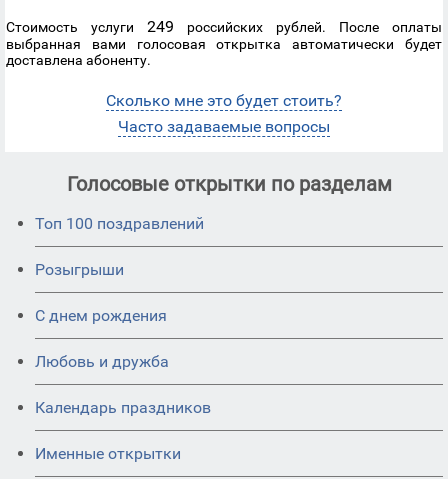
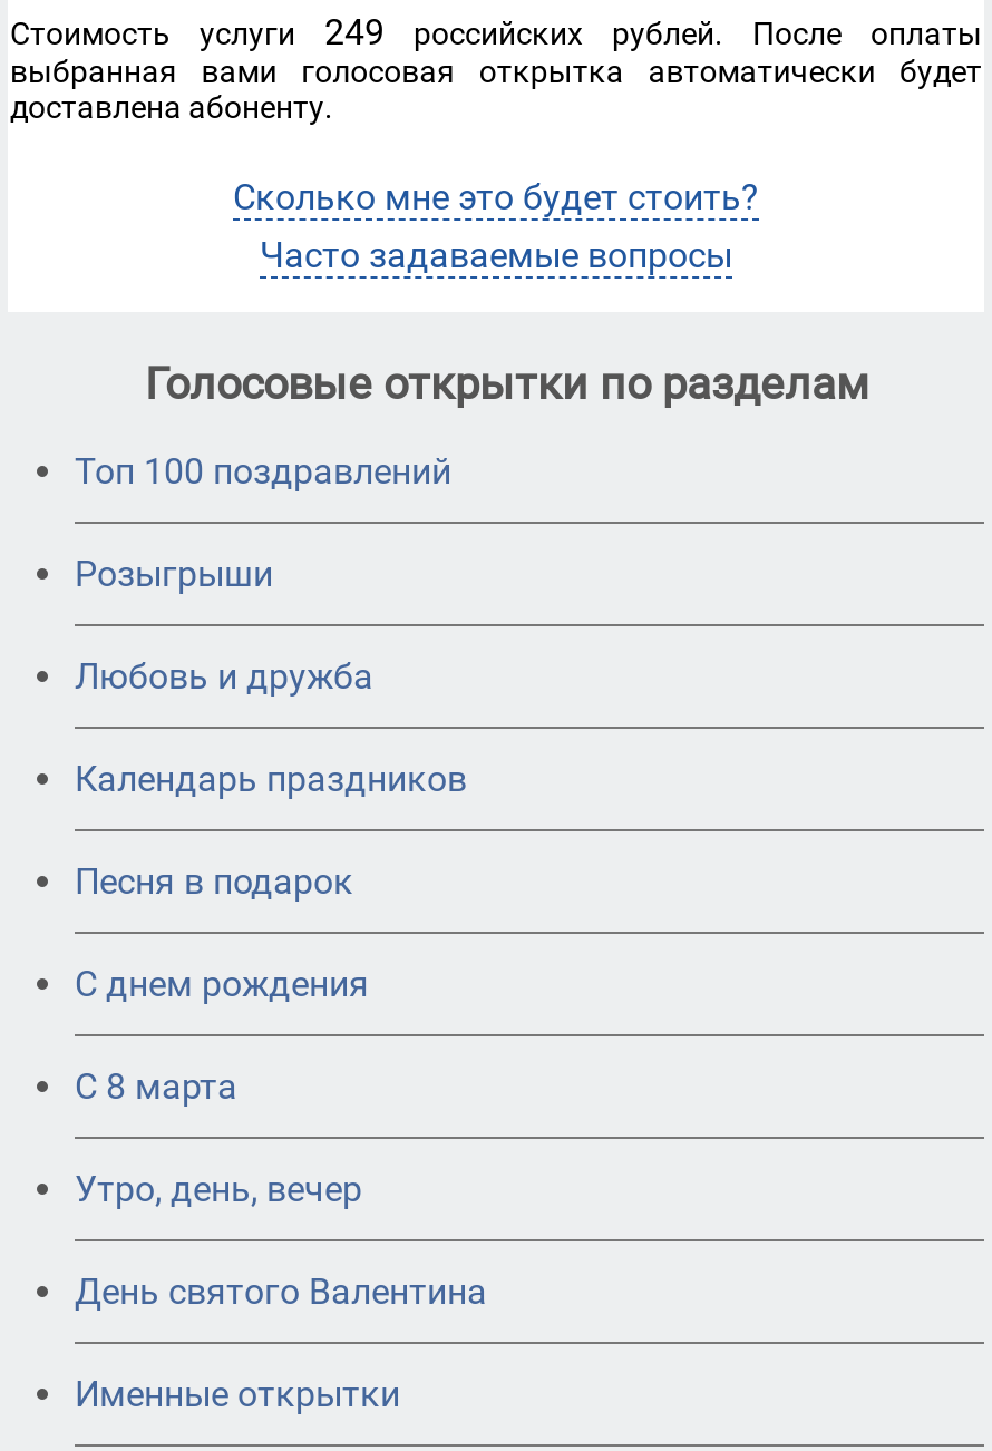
moved down: С днем рождения

moved up: Любовь и дружба | Календарь праздников

+ Песня в подарок
+ С 8 марта
+ Утро, день, вечер
+ День святого Валентина
